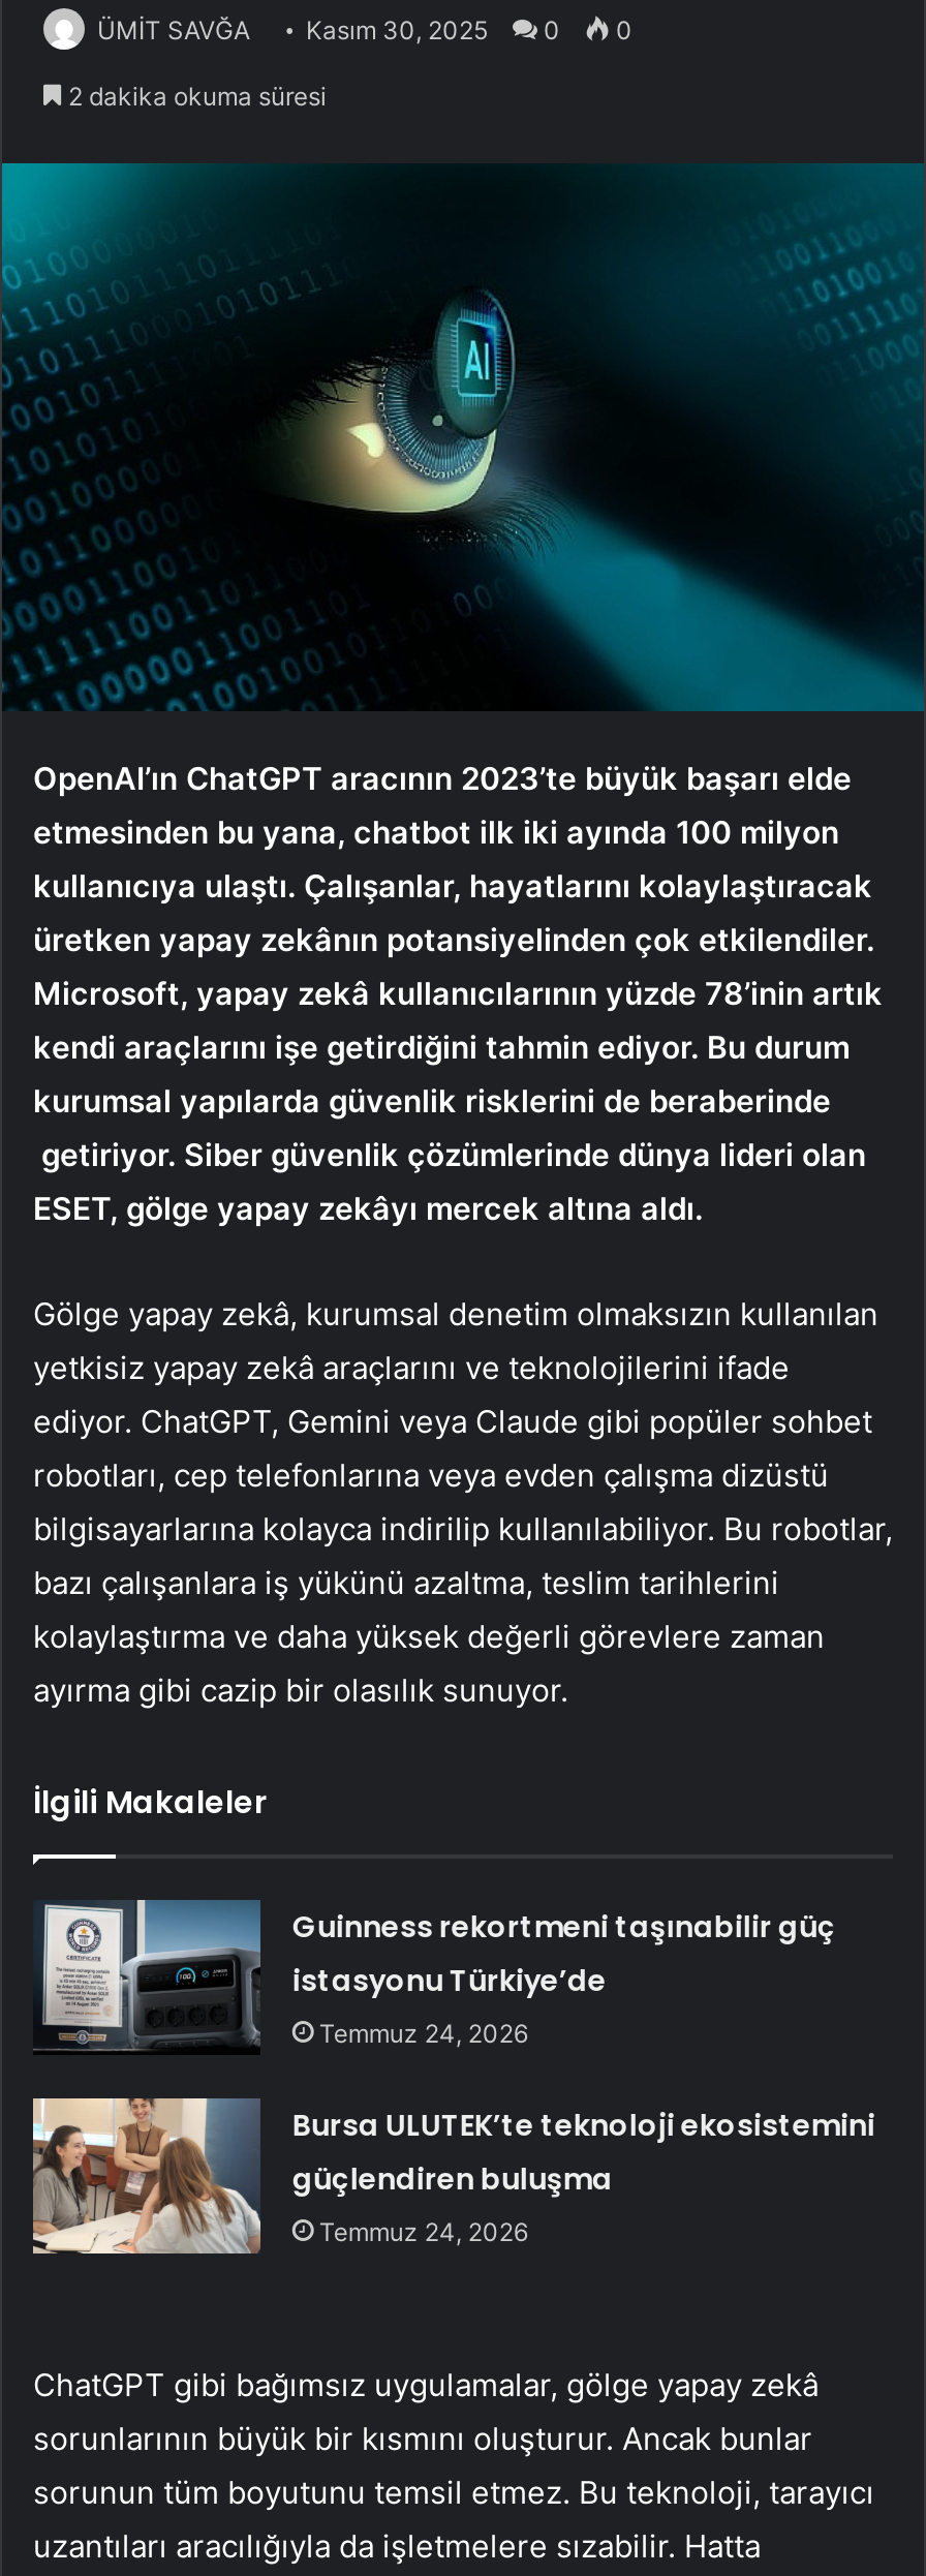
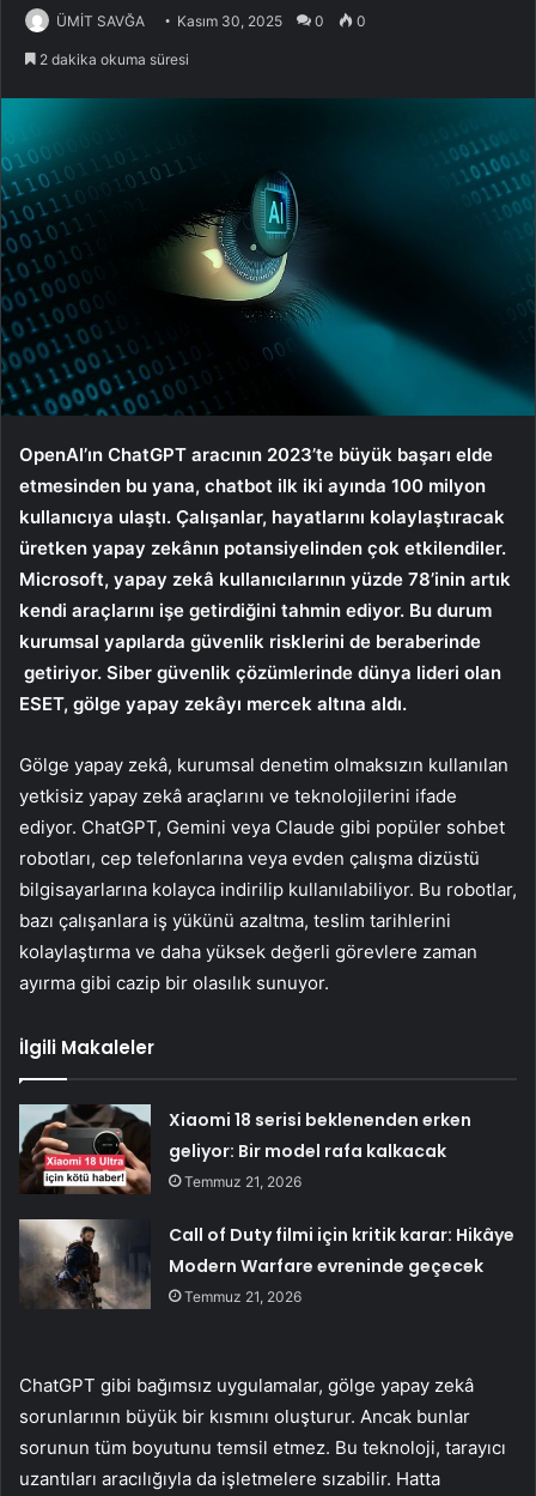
- [image]
- Guinness rekortmeni taşınabilir güç
- istasyonu Türkiye’de
- Temmuz 24, 2026
+ [image]
+ Xiaomi 18 serisi beklenenden erken
+ geliyor: Bir model rafa kalkacak
+ Temmuz 21, 2026

- [image]
- Bursa ULUTEK’te teknoloji ekosistemini
- güçlendiren buluşma
- Temmuz 24, 2026
+ [image]
+ Call of Duty filmi için kritik karar: Hikâye
+ Modern Warfare evreninde geçecek
+ Temmuz 21, 2026
